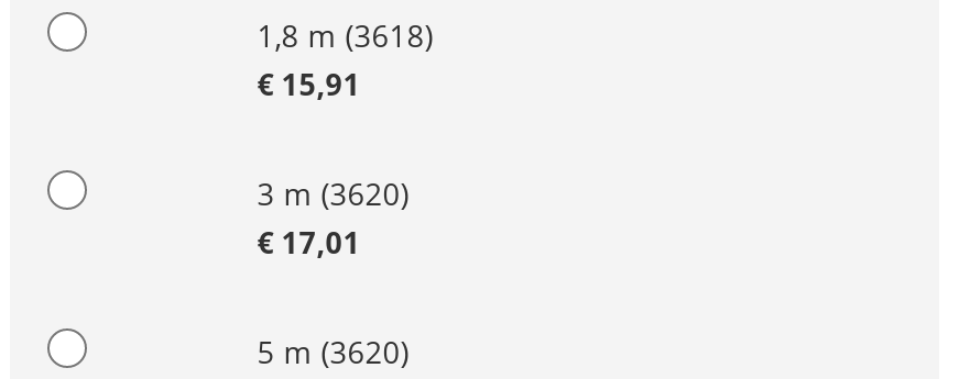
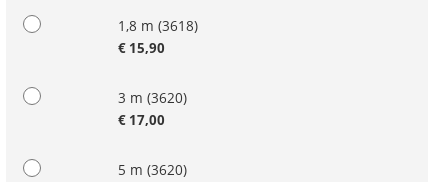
- €15,91
+ €15,90

- €17,01
+ €17,00
